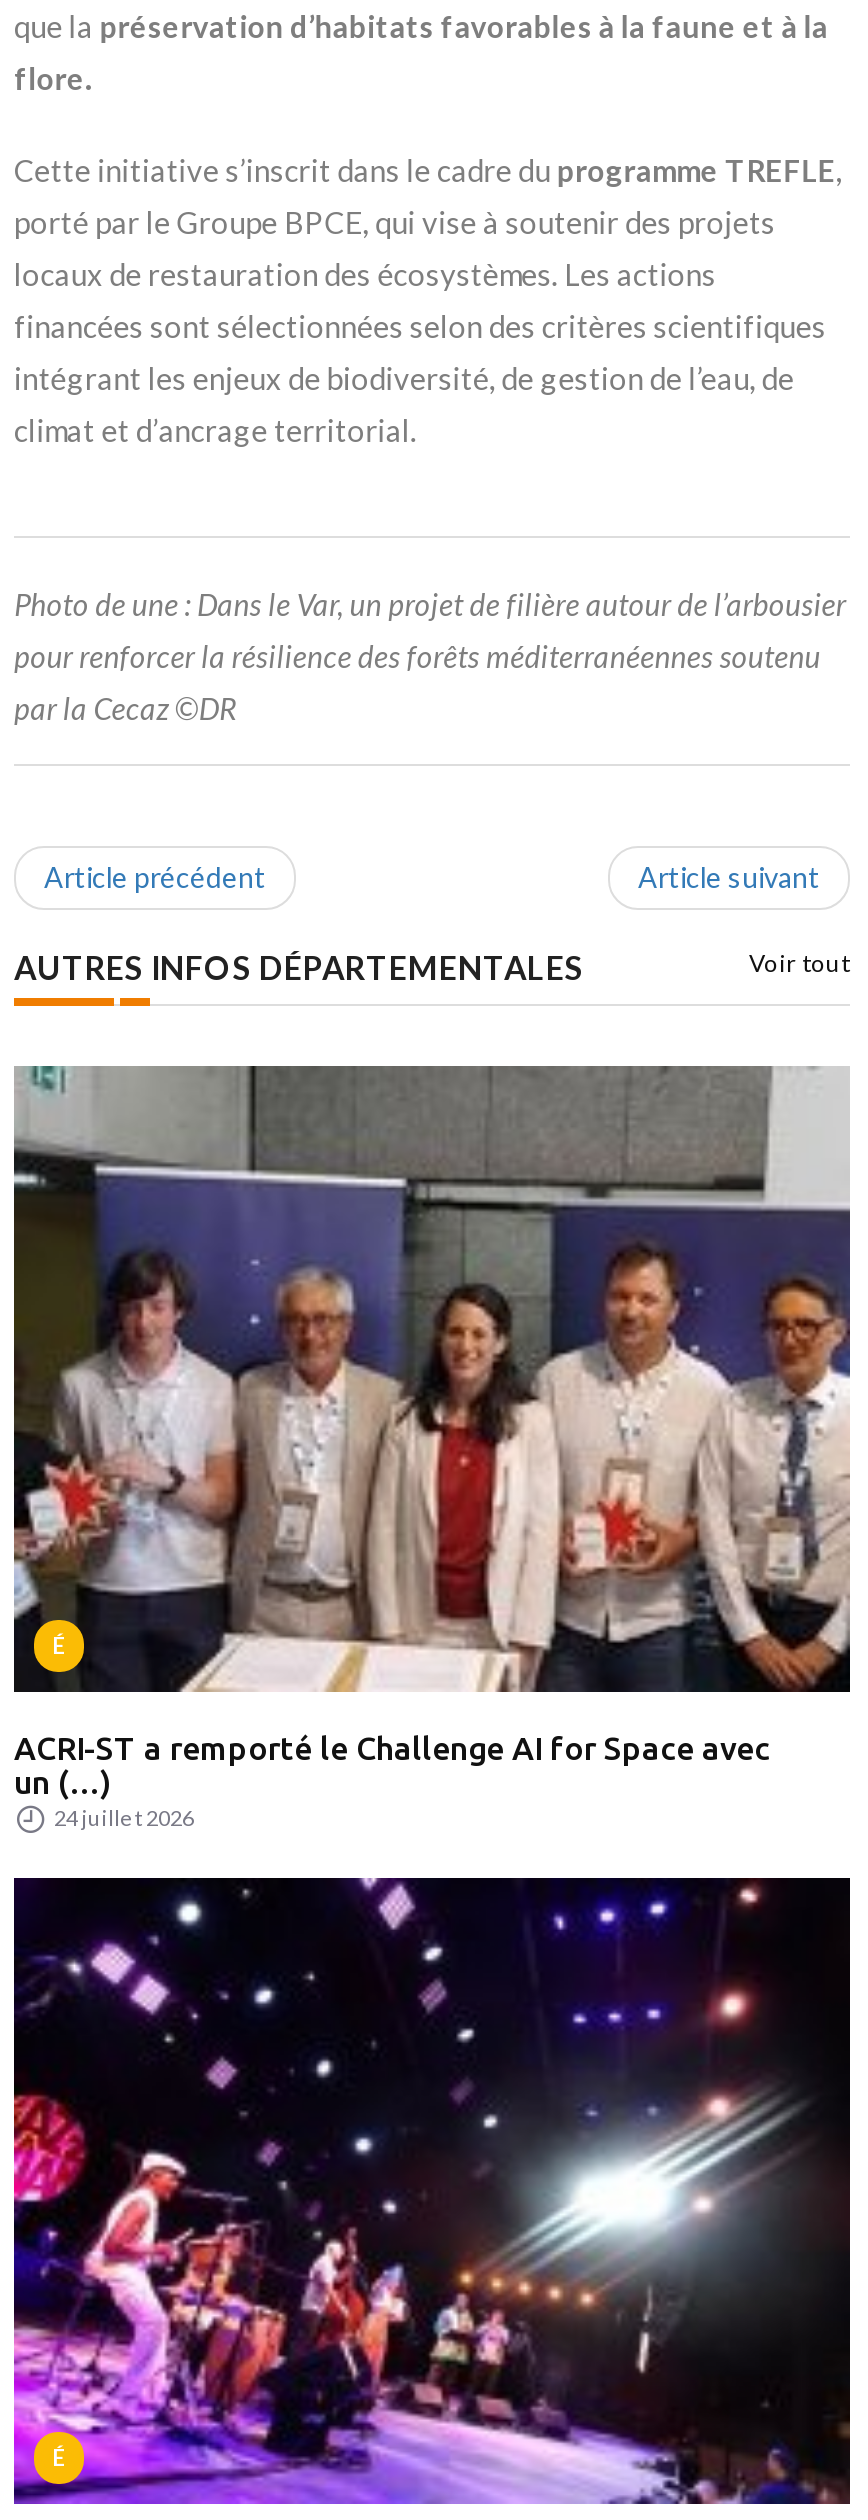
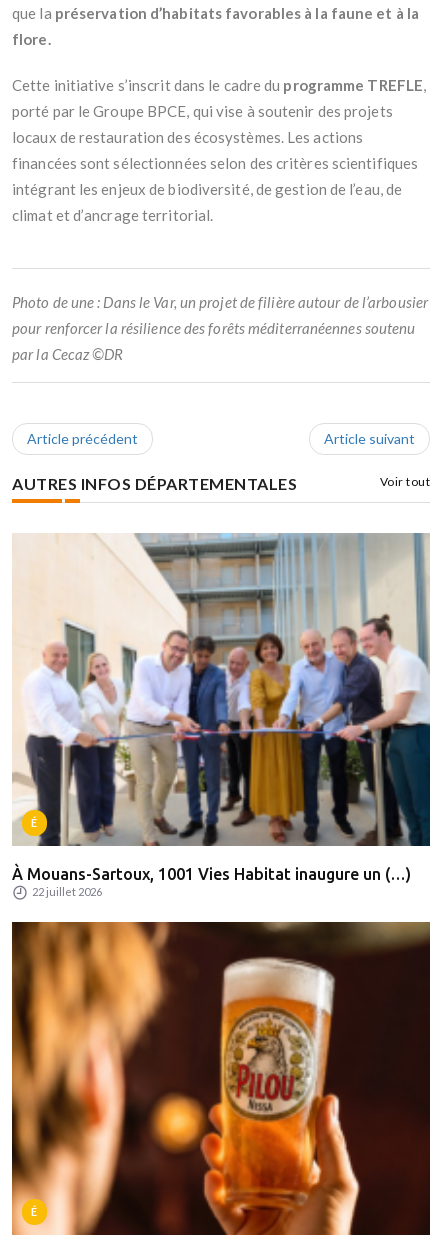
- [image]
- ACRI-ST a remporté le Challenge AI for Space avec
- un (…)
- 24 juillet 2026
+ [image]
+ À Mouans-Sartoux, 1001 Vies Habitat inaugure un (…)
+ 22 juillet 2026

- [image]
+ [image]
